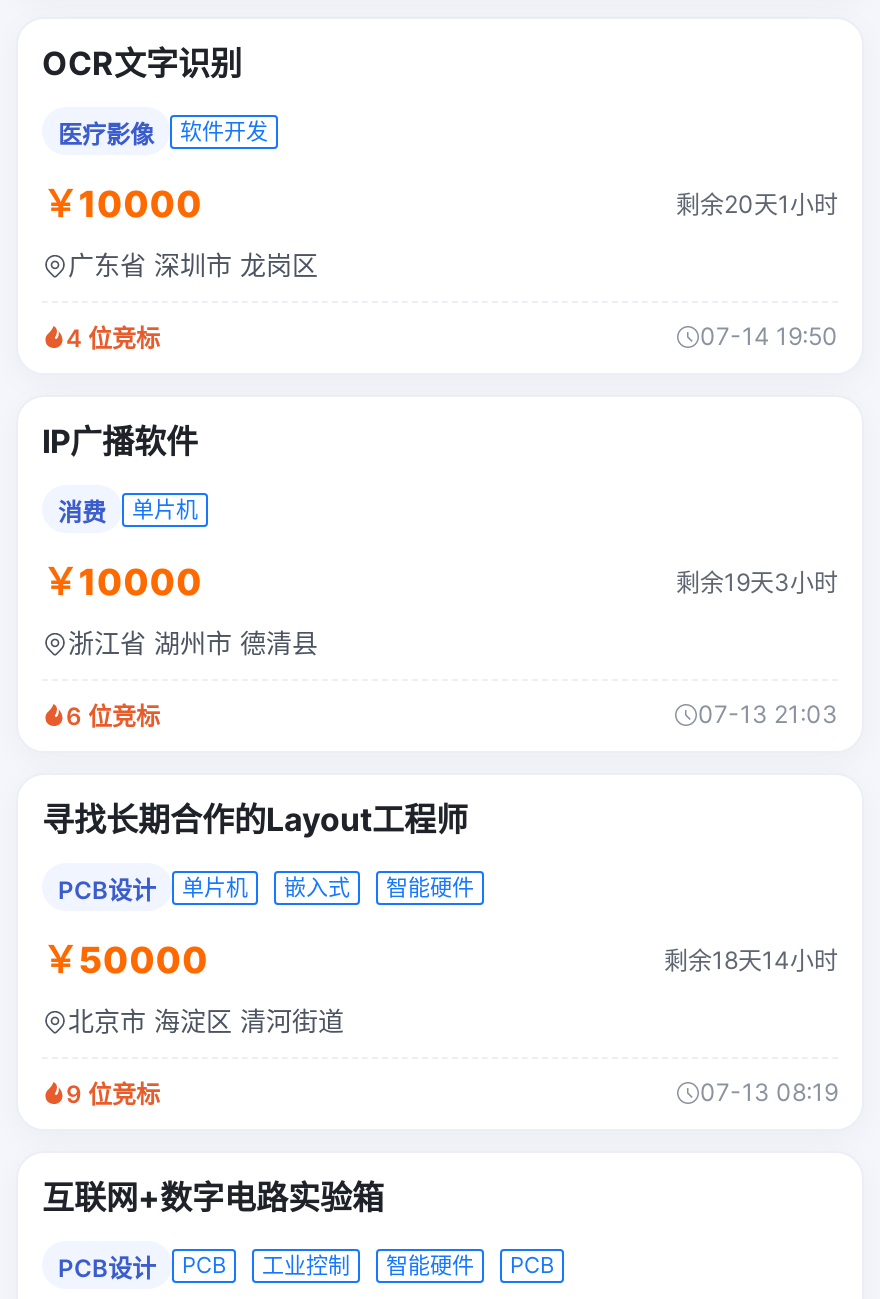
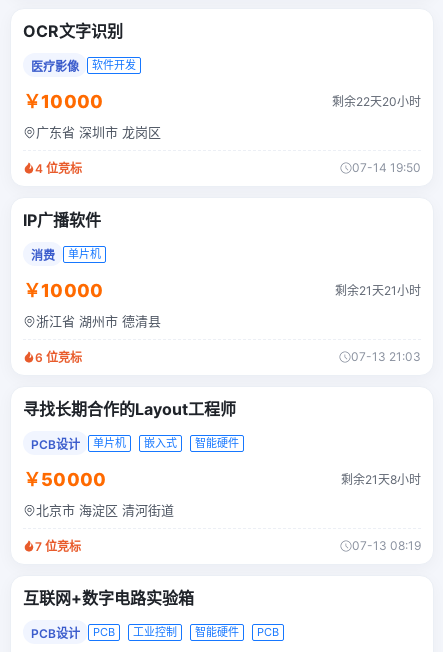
- 剩余20天1小时
+ 剩余22天20小时

- 剩余19天3小时
+ 剩余21天21小时

- 剩余18天14小时
+ 剩余21天8小时

- 9位竞标
+ 7位竞标
